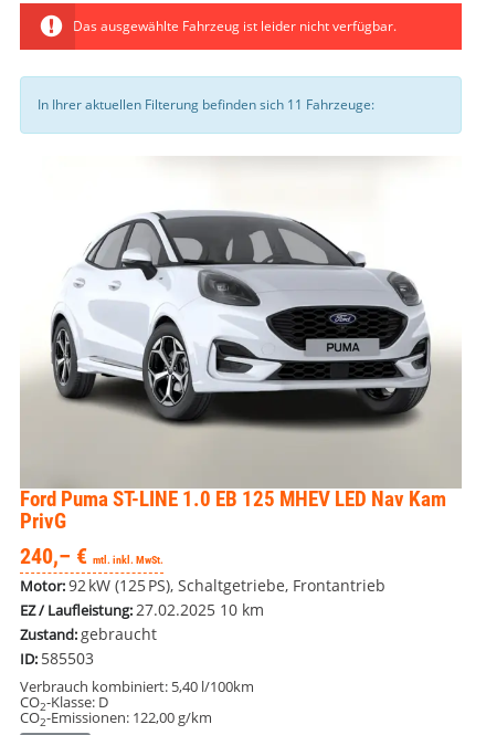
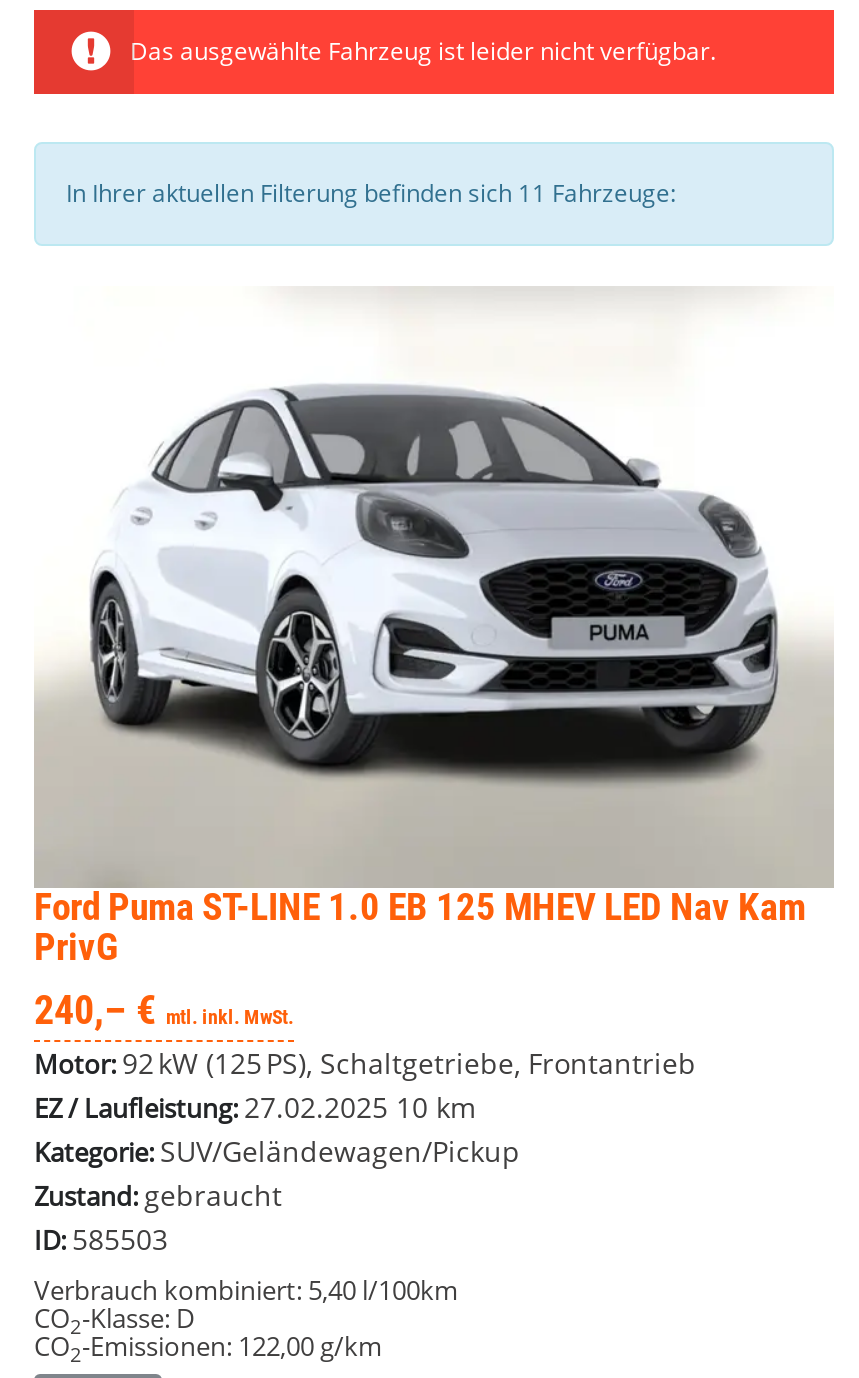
+ Kategorie: SUV/Geländewagen/Pickup
